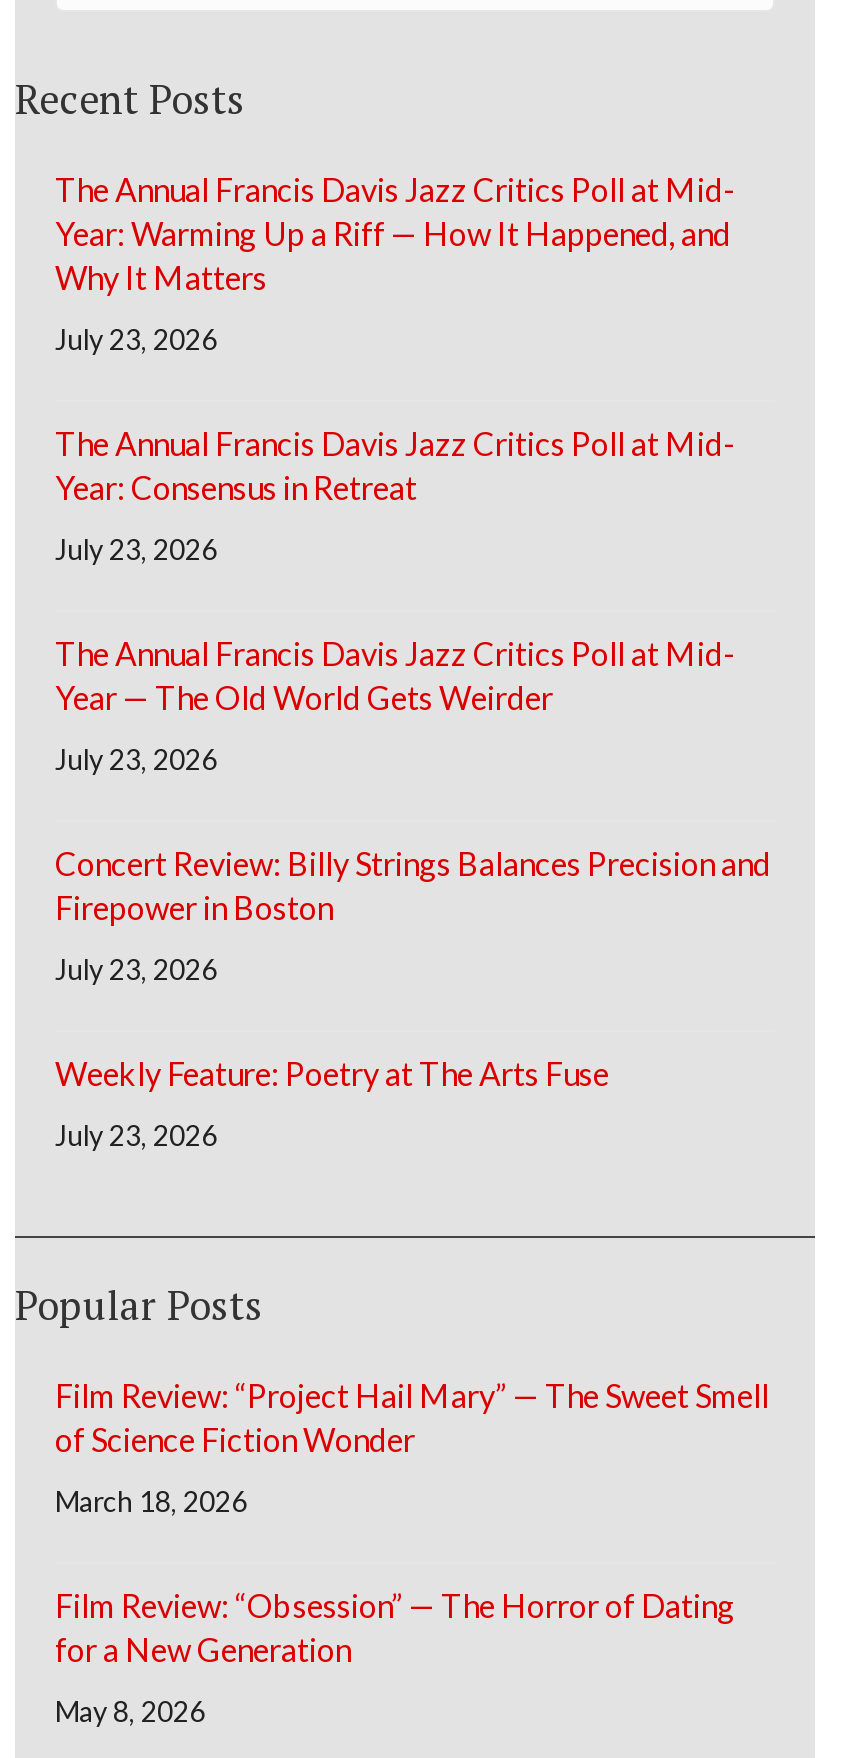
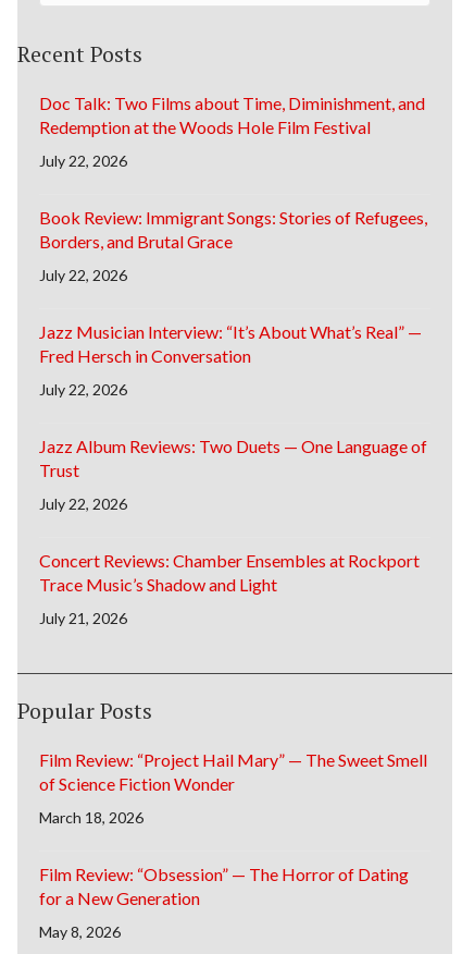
- The Annual Francis Davis Jazz Critics Poll at Mid-
- Year: Warming Up a Riff — How It Happened, and
- Why It Matters
+ Doc Talk: Two Films about Time, Diminishment, and
+ Redemption at the Woods Hole Film Festival

- July 23, 2026
+ July 22, 2026

- The Annual Francis Davis Jazz Critics Poll at Mid-
- Year: Consensus in Retreat
+ Book Review: Immigrant Songs: Stories of Refugees,
+ Borders, and Brutal Grace

- July 23, 2026
+ July 22, 2026

- The Annual Francis Davis Jazz Critics Poll at Mid-
- Year — The Old World Gets Weirder
+ Jazz Musician Interview: “It’s About What’s Real” —
+ Fred Hersch in Conversation

- July 23, 2026
+ July 22, 2026

- Concert Review: Billy Strings Balances Precision and
- Firepower in Boston
+ Jazz Album Reviews: Two Duets — One Language of
+ Trust

- July 23, 2026
+ July 22, 2026

- Weekly Feature: Poetry at The Arts Fuse
+ Concert Reviews: Chamber Ensembles at Rockport
+ Trace Music’s Shadow and Light

- July 23, 2026
+ July 21, 2026
